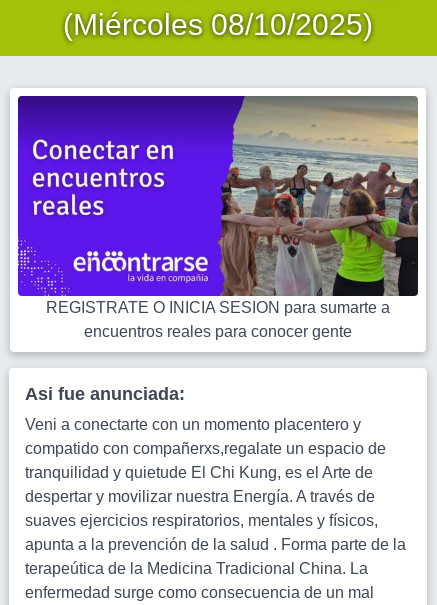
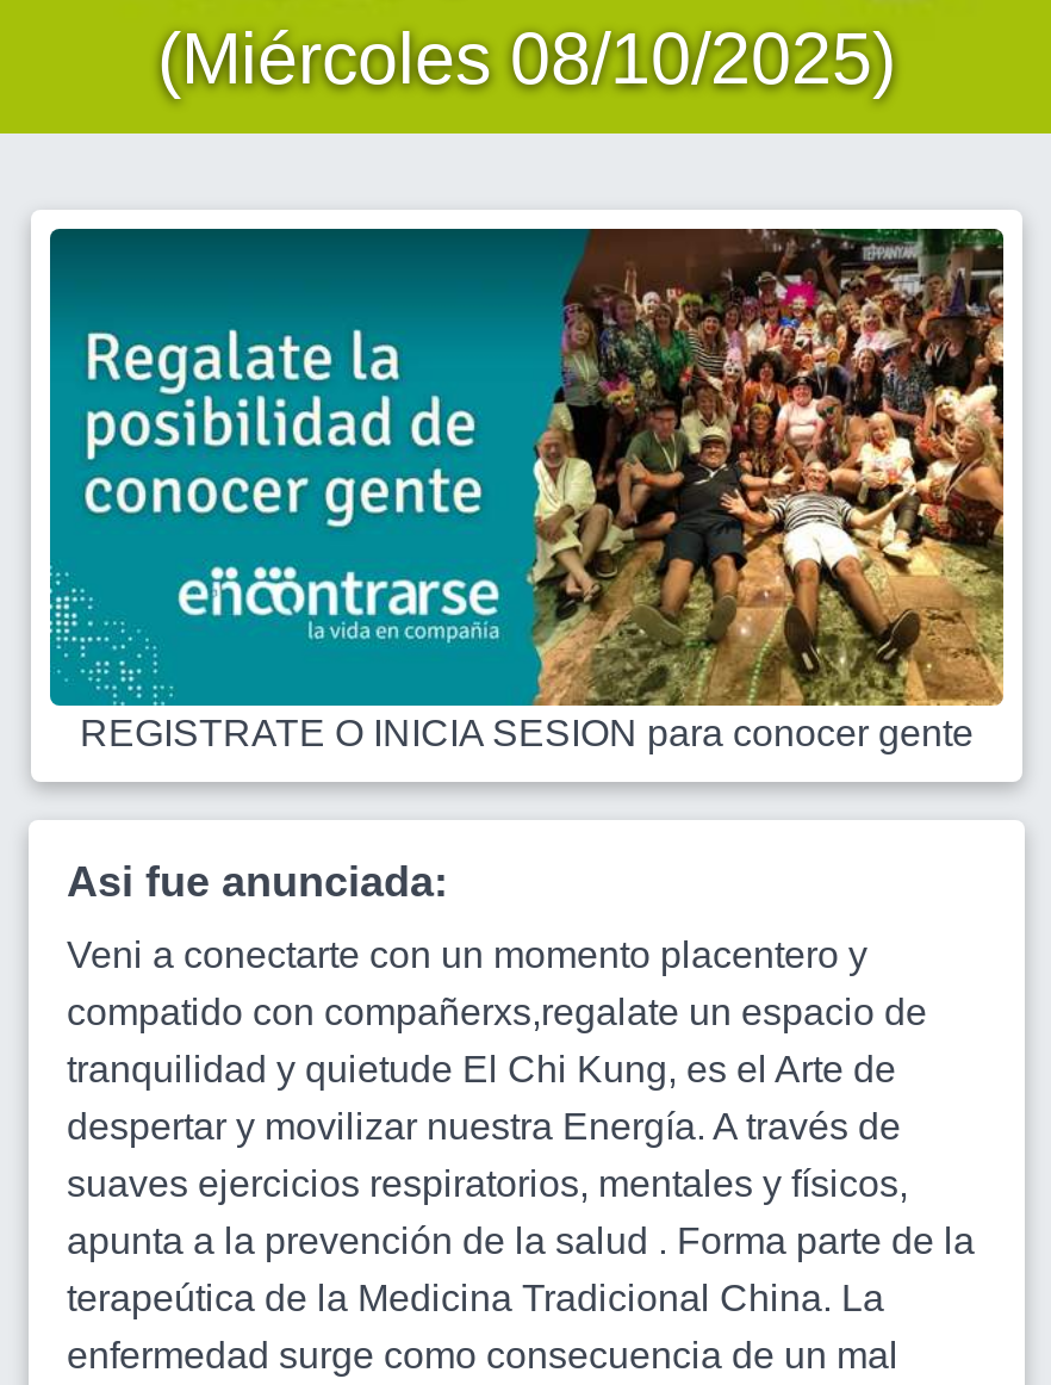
- [image]
- REGISTRATE O INICIA SESION para sumarte a
- encuentros reales para conocer gente
+ [image]
+ REGISTRATE O INICIA SESION para conocer gente
